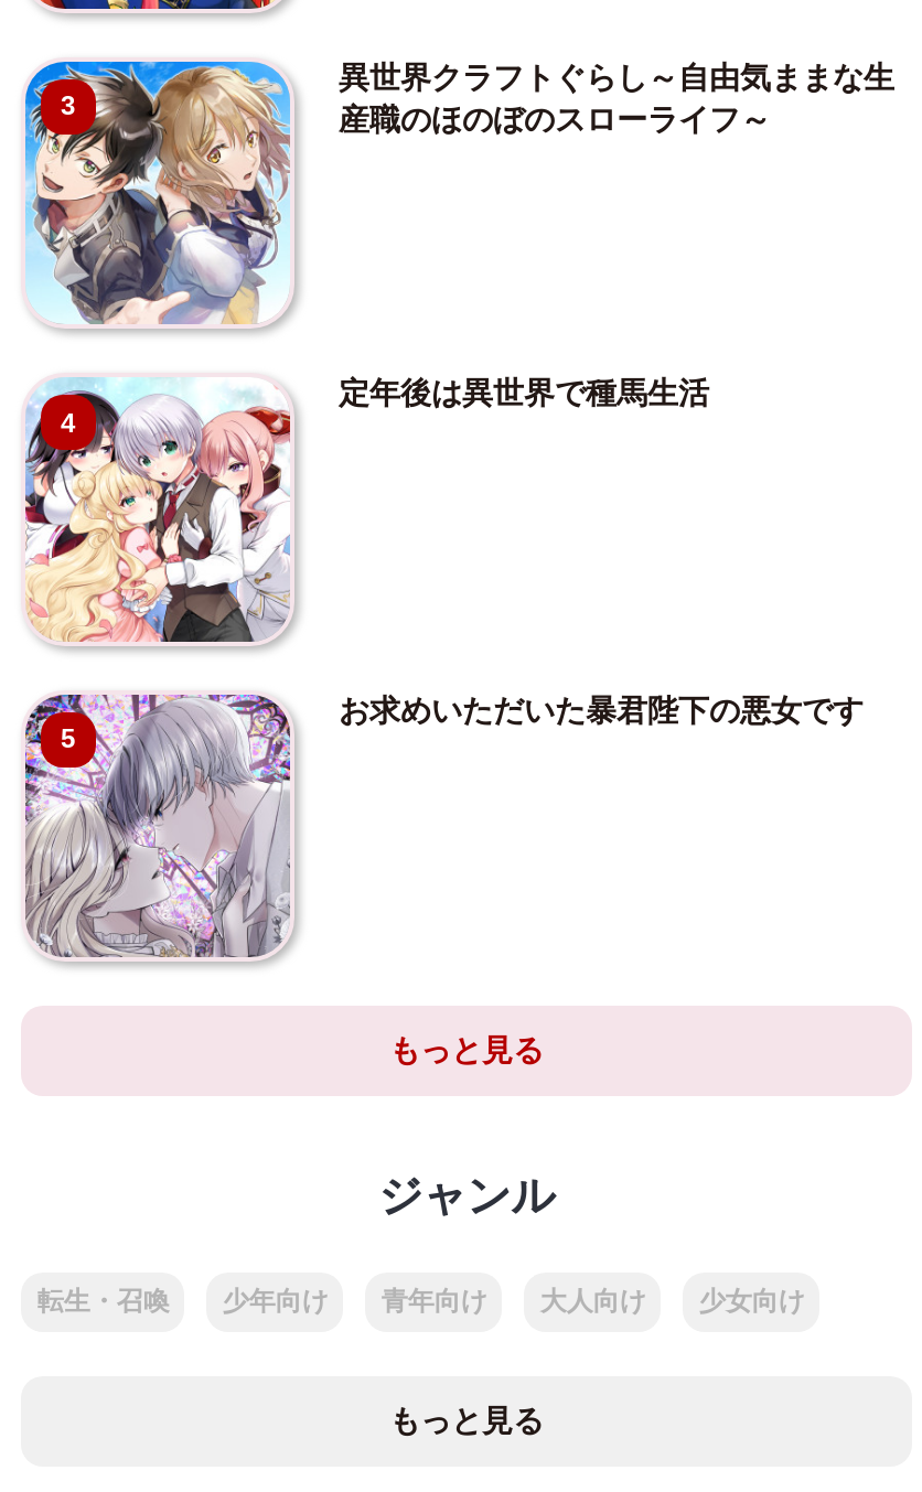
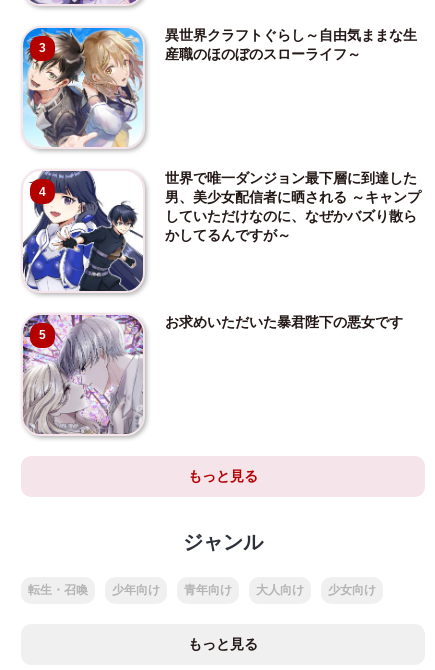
- [image]
- 定年後は異世界で種馬生活
+ [image]
+ 世界で唯一ダンジョン最下層に到達した
+ 男、美少女配信者に晒される ～キャンプ
+ していただけなのに、なぜかバズり散ら
+ かしてるんですが～
